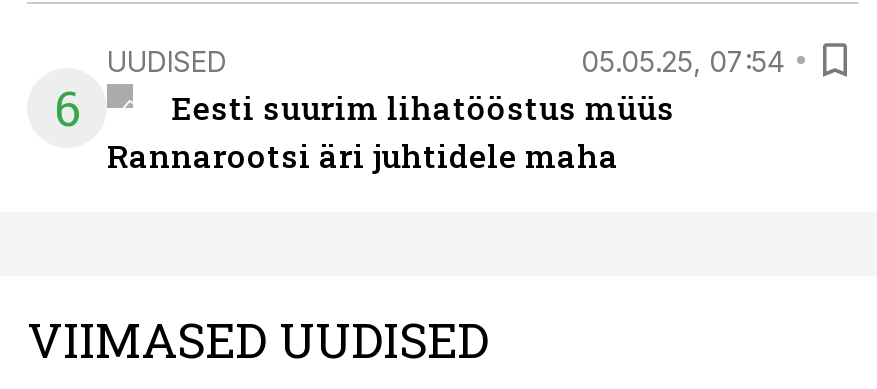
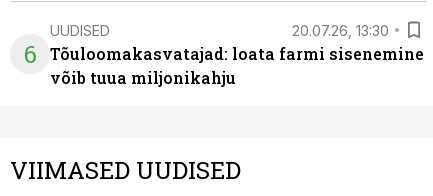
- 05.05.25, 07:54
- Eesti suurim lihatööstus müüs
- Rannarootsi äri juhtidele maha
+ 20.07.26, 13:30
+ Tõuloomakasvatajad: loata farmi sisenemine
+ võib tuua miljonikahju
